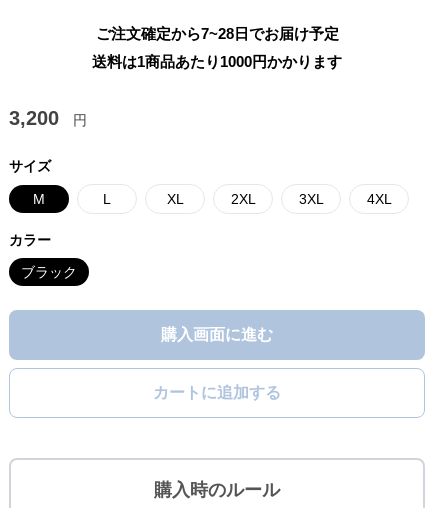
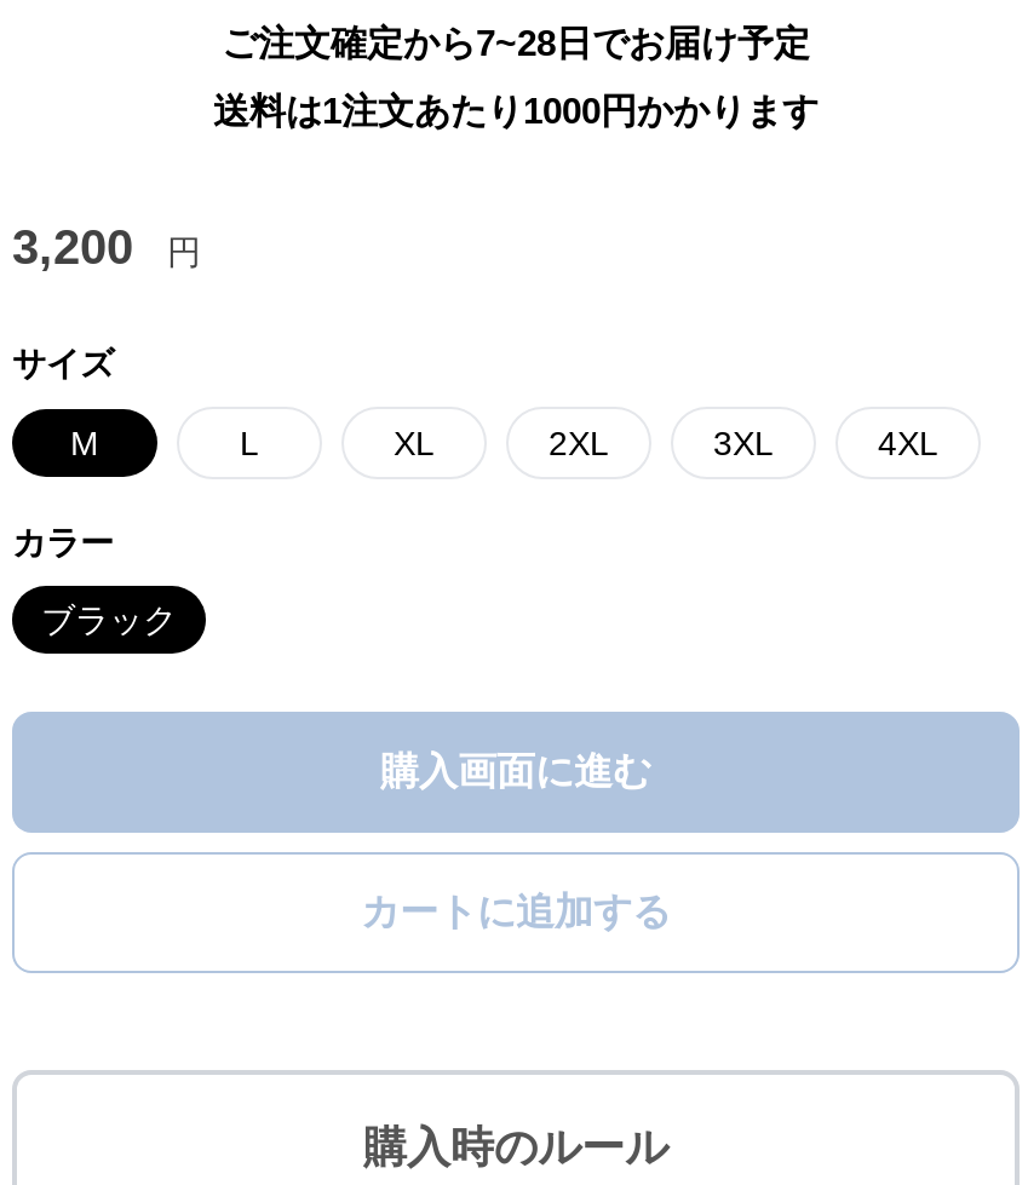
- 送料は1商品あたり1000円かかります
+ 送料は1注文あたり1000円かかります
